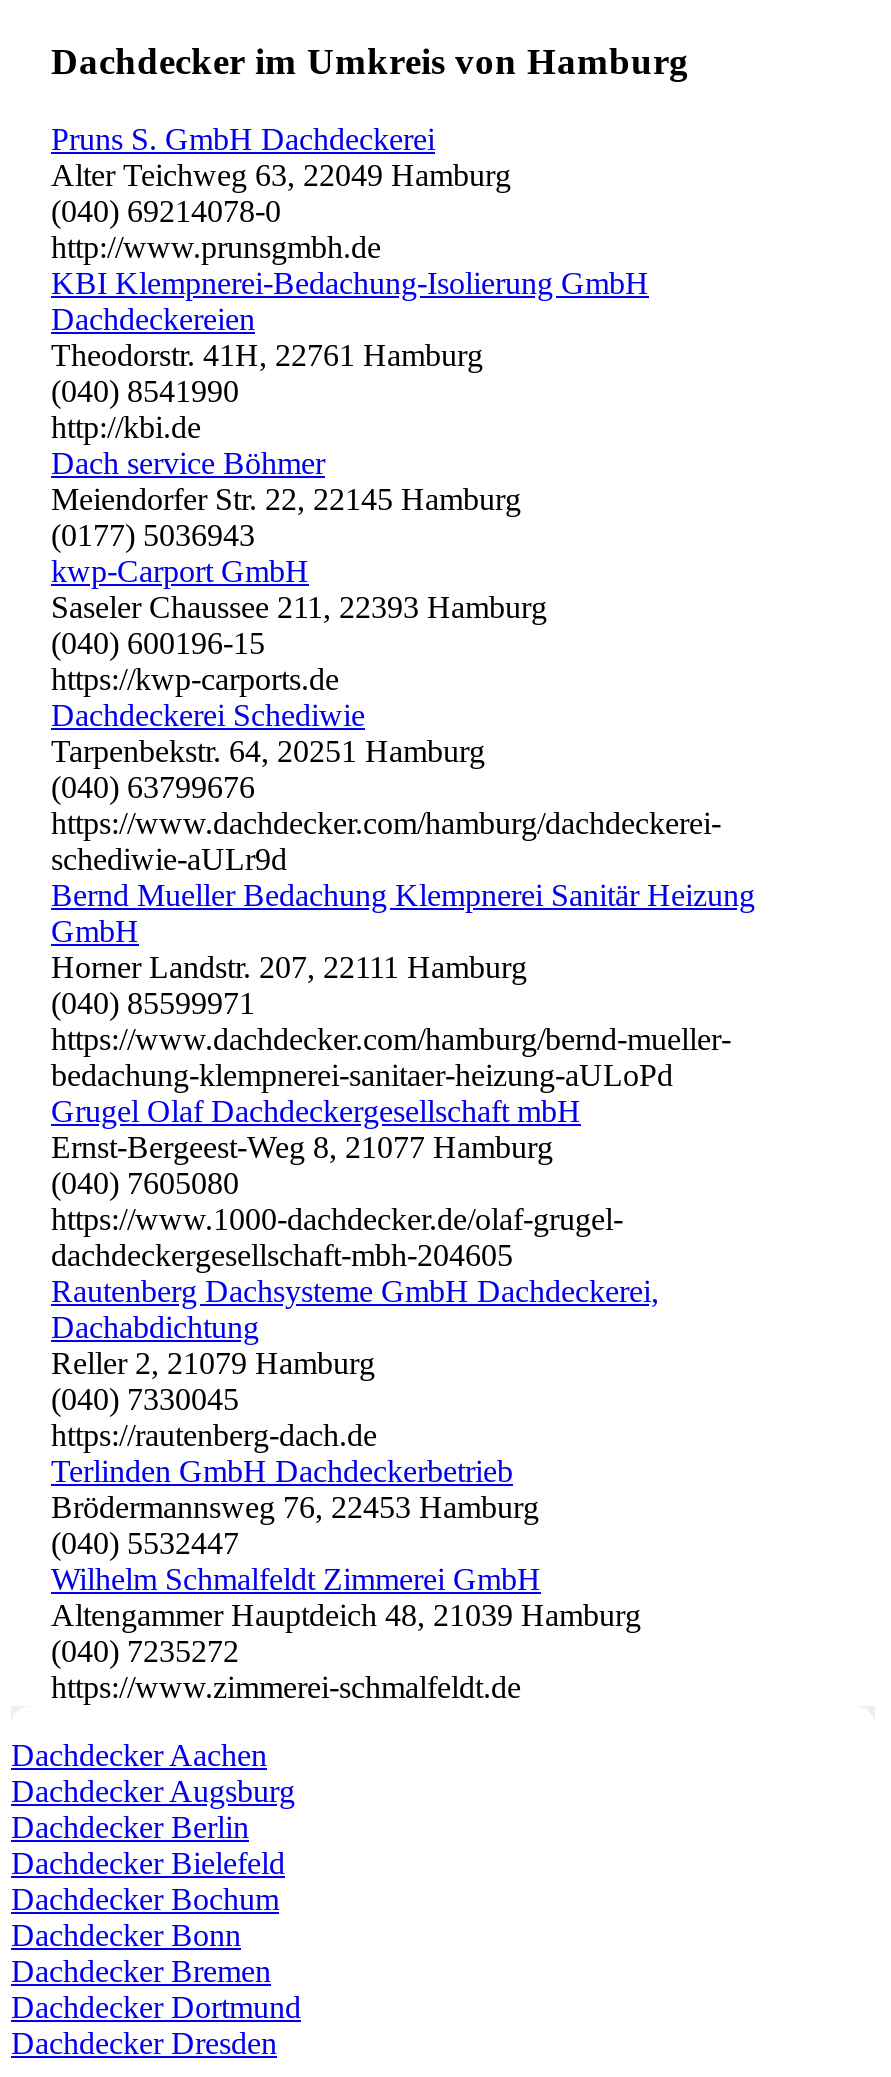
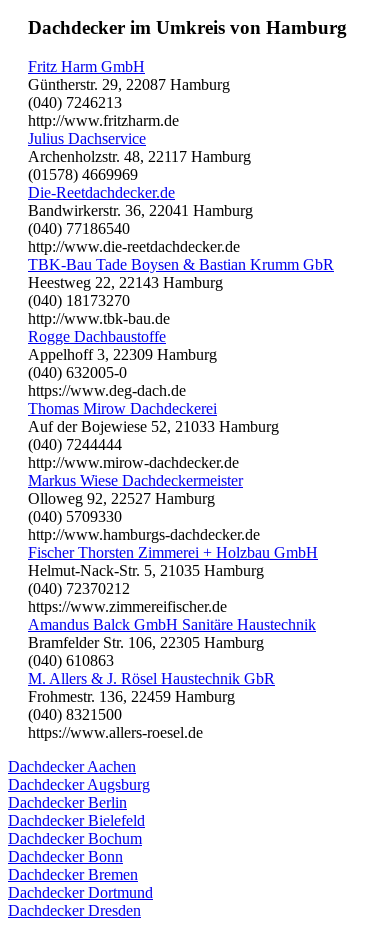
- Pruns S. GmbH Dachdeckerei
- Alter Teichweg 63, 22049 Hamburg
- (040) 69214078-0
- http://www.prunsgmbh.de
- KBI Klempnerei-Bedachung-Isolierung GmbH
- Dachdeckereien
- Theodorstr. 41H, 22761 Hamburg
- (040) 8541990
- http://kbi.de
- Dach service Böhmer
- Meiendorfer Str. 22, 22145 Hamburg
- (0177) 5036943
- kwp-Carport GmbH
- Saseler Chaussee 211, 22393 Hamburg
- (040) 600196-15
- https://kwp-carports.de
- Dachdeckerei Schediwie
- Tarpenbekstr. 64, 20251 Hamburg
- (040) 63799676
- https://www.dachdecker.com/hamburg/dachdeckerei-
- schediwie-aULr9d
- Bernd Mueller Bedachung Klempnerei Sanitär Heizung
- GmbH
- Horner Landstr. 207, 22111 Hamburg
- (040) 85599971
- https://www.dachdecker.com/hamburg/bernd-mueller-
- bedachung-klempnerei-sanitaer-heizung-aULoPd
- Grugel Olaf Dachdeckergesellschaft mbH
- Ernst-Bergeest-Weg 8, 21077 Hamburg
- (040) 7605080
- https://www.1000-dachdecker.de/olaf-grugel-
- dachdeckergesellschaft-mbh-204605
- Rautenberg Dachsysteme GmbH Dachdeckerei,
- Dachabdichtung
- Reller 2, 21079 Hamburg
- (040) 7330045
- https://rautenberg-dach.de
- Terlinden GmbH Dachdeckerbetrieb
- Brödermannsweg 76, 22453 Hamburg
- (040) 5532447
- Wilhelm Schmalfeldt Zimmerei GmbH
- Altengammer Hauptdeich 48, 21039 Hamburg
- (040) 7235272
- https://www.zimmerei-schmalfeldt.de
+ Fritz Harm GmbH
+ Güntherstr. 29, 22087 Hamburg
+ (040) 7246213
+ http://www.fritzharm.de
+ Julius Dachservice
+ Archenholzstr. 48, 22117 Hamburg
+ (01578) 4669969
+ Die-Reetdachdecker.de
+ Bandwirkerstr. 36, 22041 Hamburg
+ (040) 77186540
+ http://www.die-reetdachdecker.de
+ TBK-Bau Tade Boysen & Bastian Krumm GbR
+ Heestweg 22, 22143 Hamburg
+ (040) 18173270
+ http://www.tbk-bau.de
+ Rogge Dachbaustoffe
+ Appelhoff 3, 22309 Hamburg
+ (040) 632005-0
+ https://www.deg-dach.de
+ Thomas Mirow Dachdeckerei
+ Auf der Bojewiese 52, 21033 Hamburg
+ (040) 7244444
+ http://www.mirow-dachdecker.de
+ Markus Wiese Dachdeckermeister
+ Olloweg 92, 22527 Hamburg
+ (040) 5709330
+ http://www.hamburgs-dachdecker.de
+ Fischer Thorsten Zimmerei + Holzbau GmbH
+ Helmut-Nack-Str. 5, 21035 Hamburg
+ (040) 72370212
+ https://www.zimmereifischer.de
+ Amandus Balck GmbH Sanitäre Haustechnik
+ Bramfelder Str. 106, 22305 Hamburg
+ (040) 610863
+ M. Allers & J. Rösel Haustechnik GbR
+ Frohmestr. 136, 22459 Hamburg
+ (040) 8321500
+ https://www.allers-roesel.de
